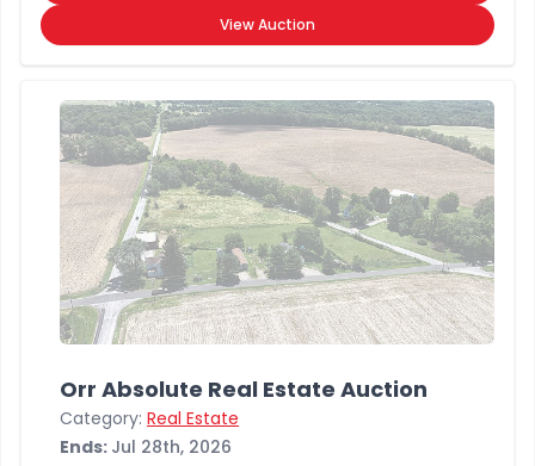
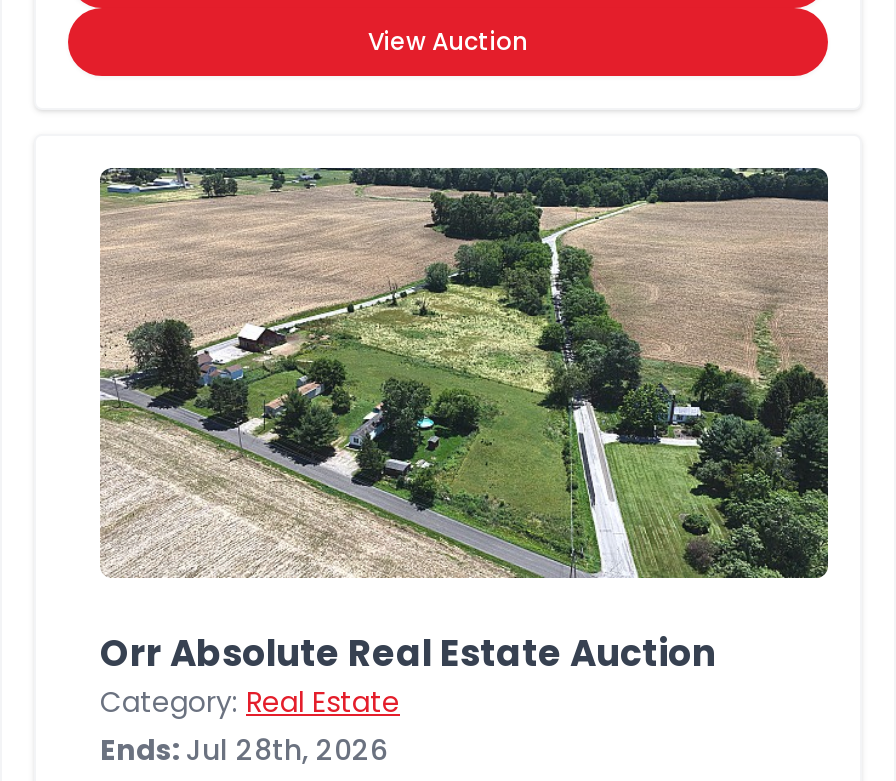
- [image]
+ [image]
